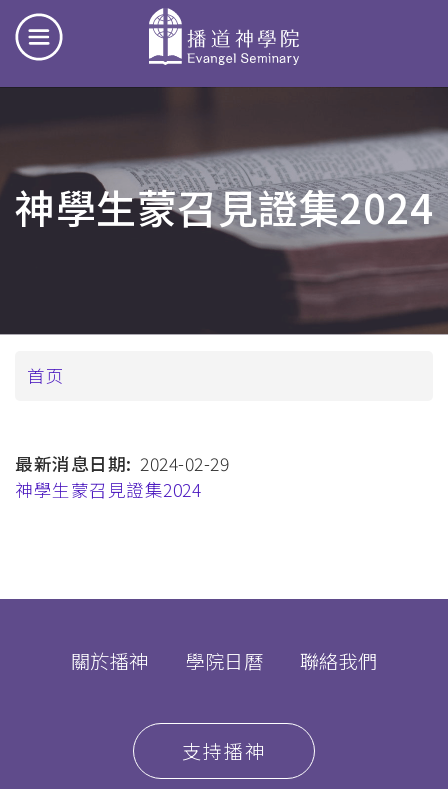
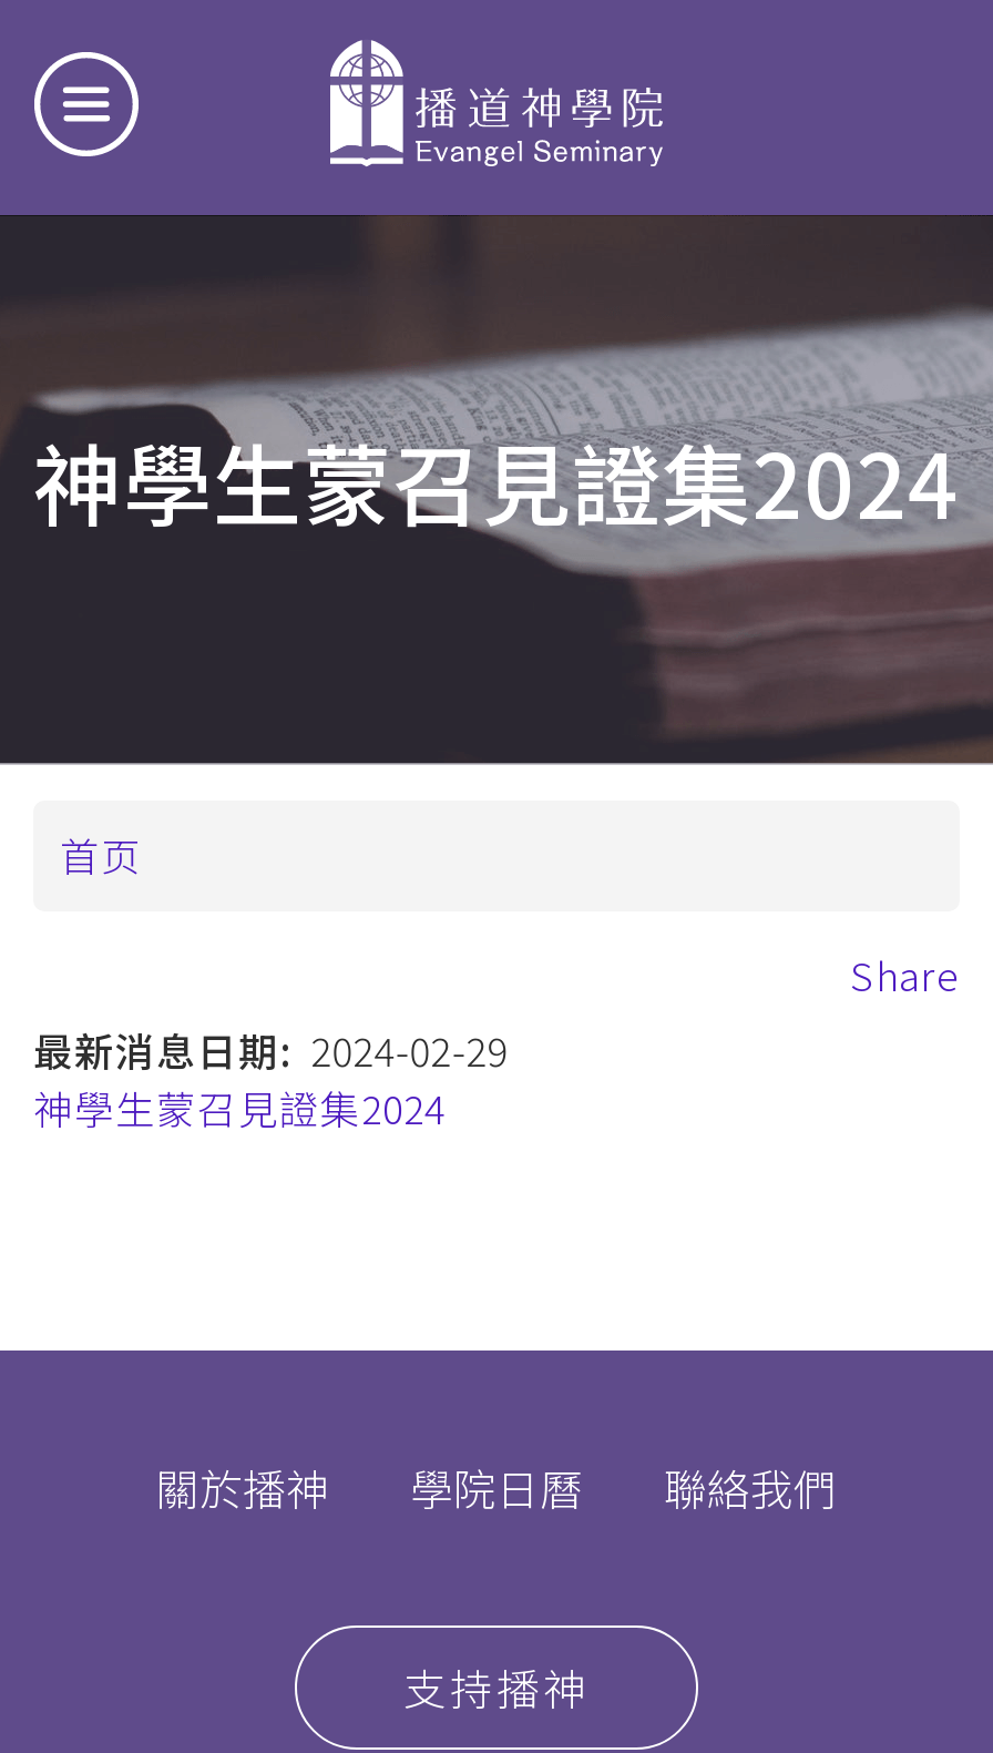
+ Share
